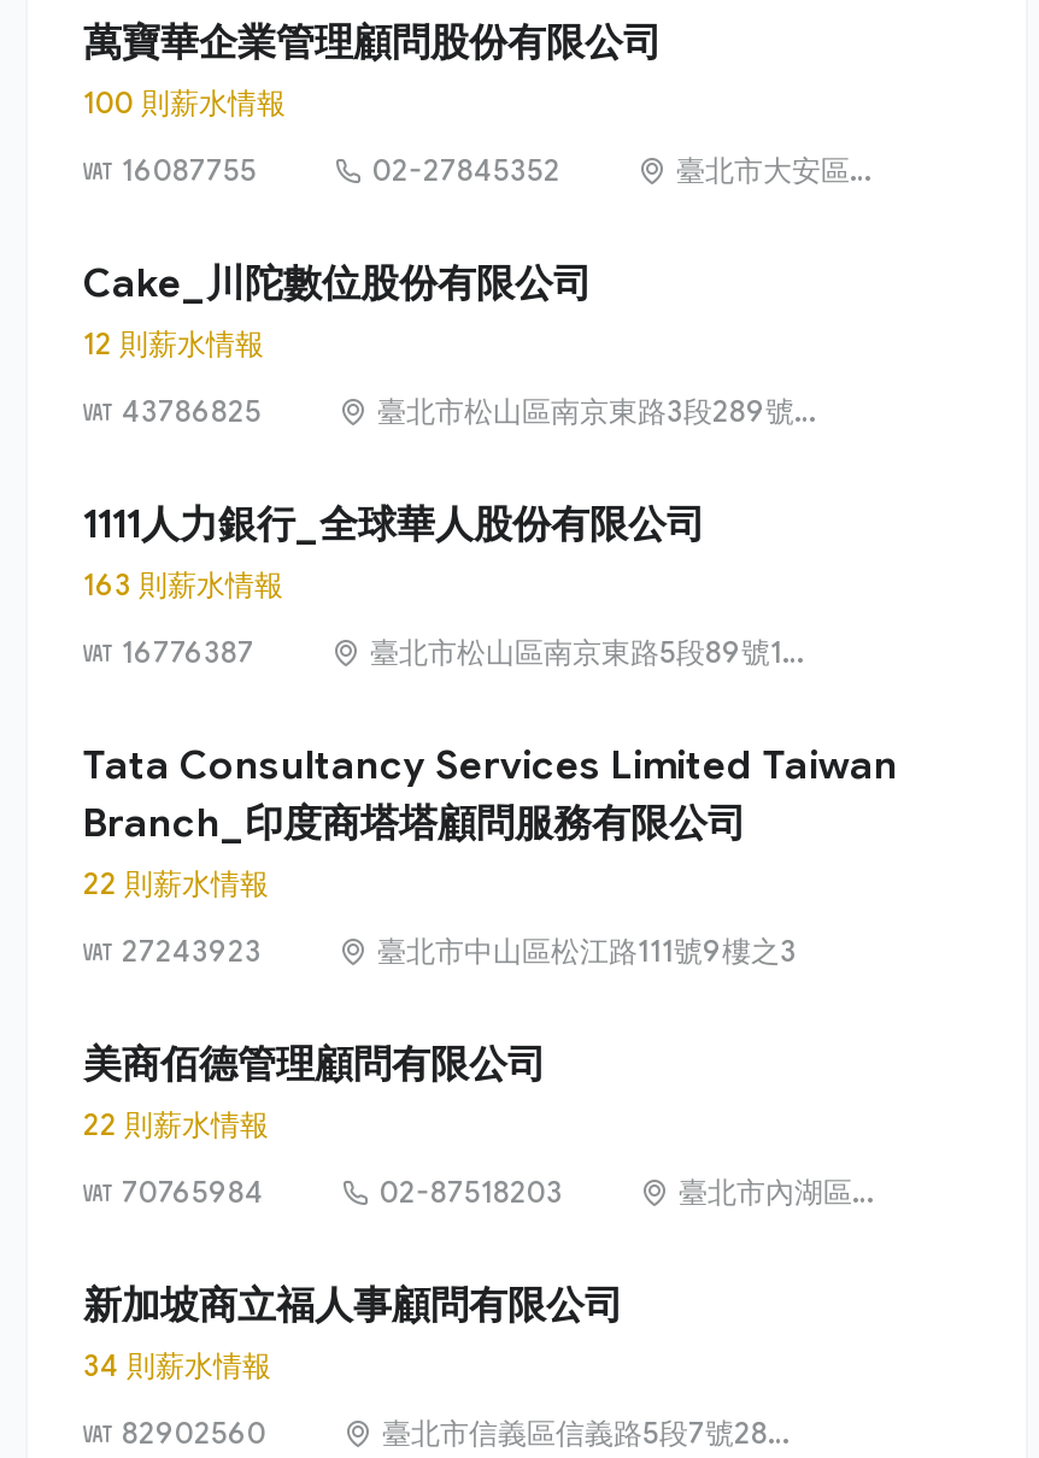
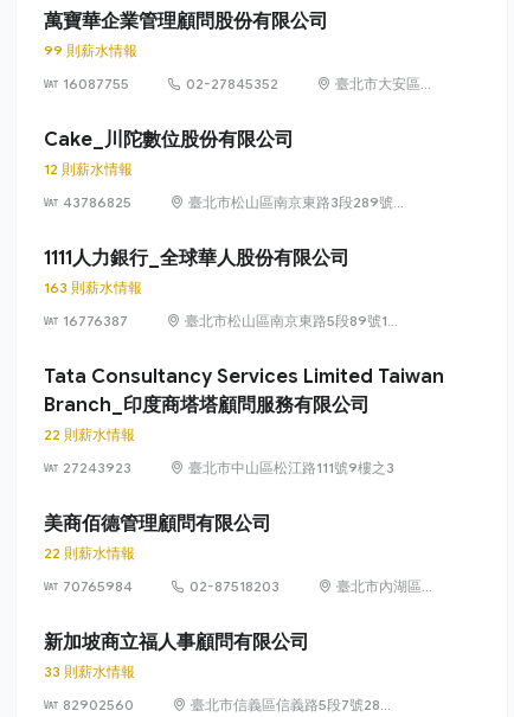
- 100 則薪水情報
+ 99 則薪水情報

- 34 則薪水情報
+ 33 則薪水情報
